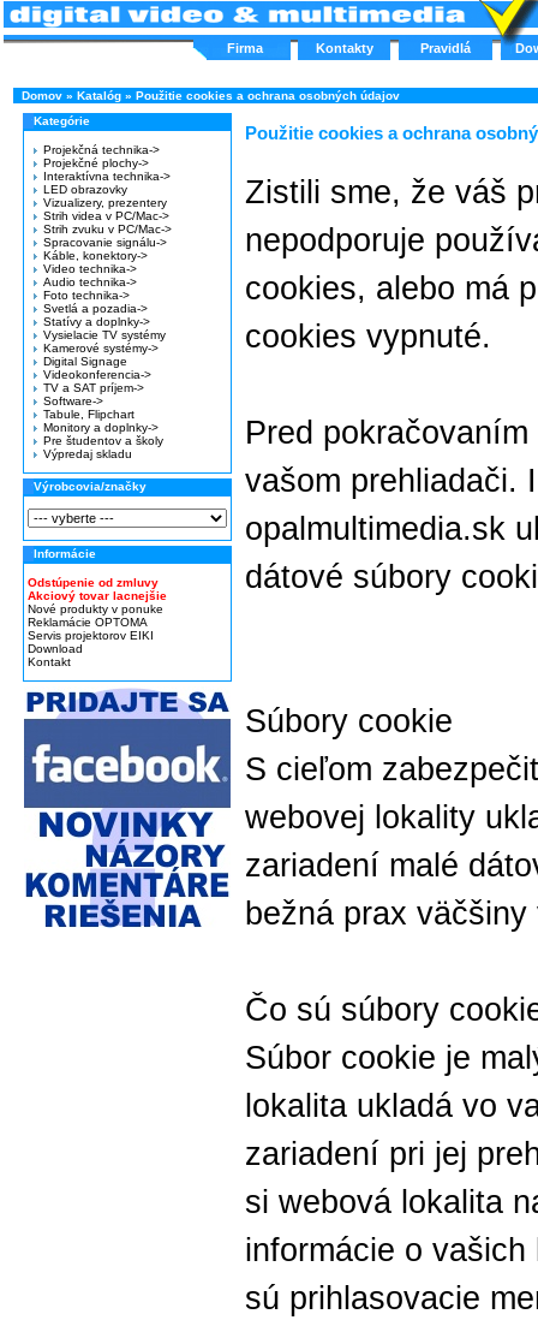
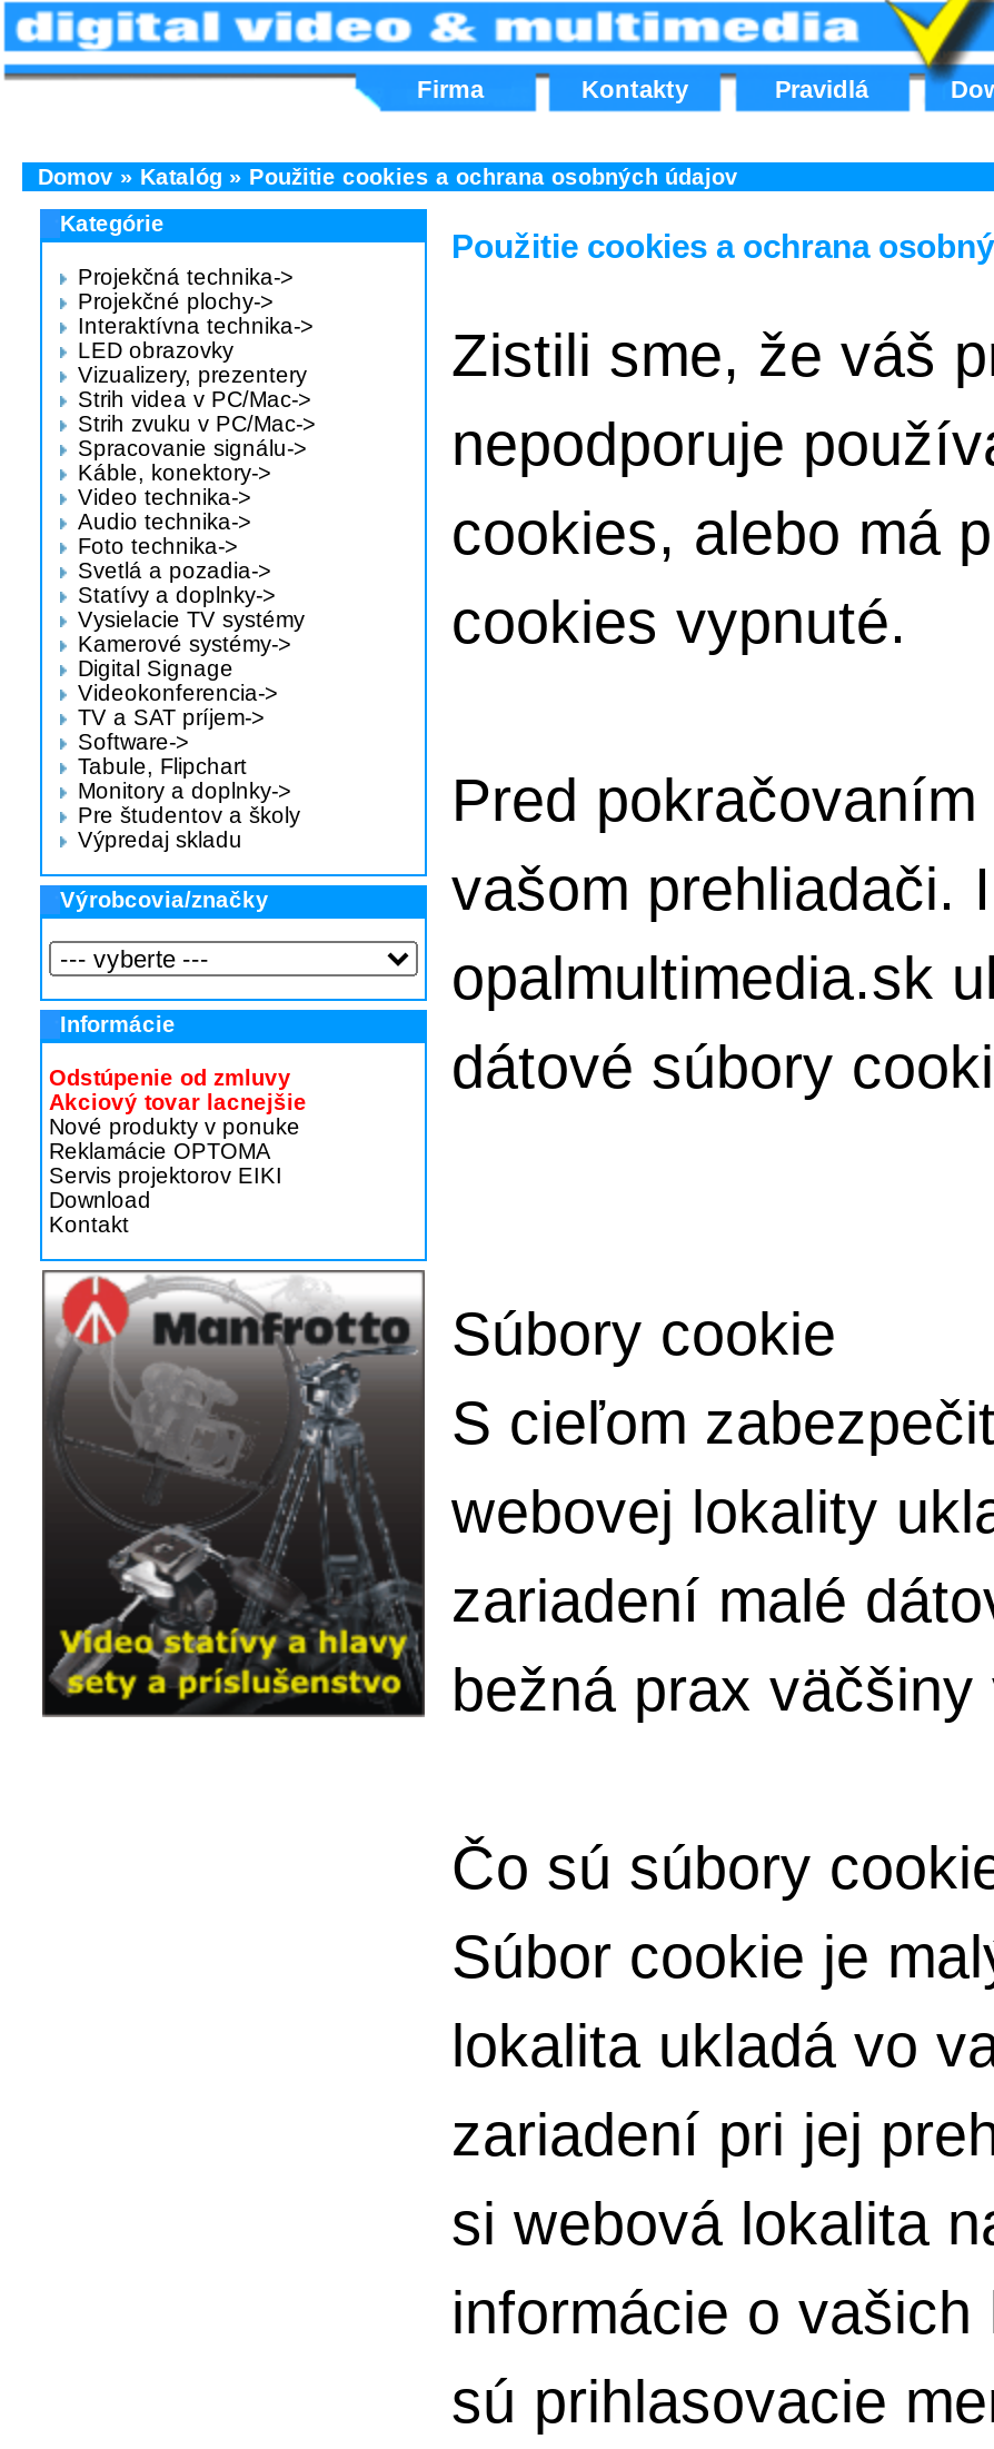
- [image]
+ [image]
